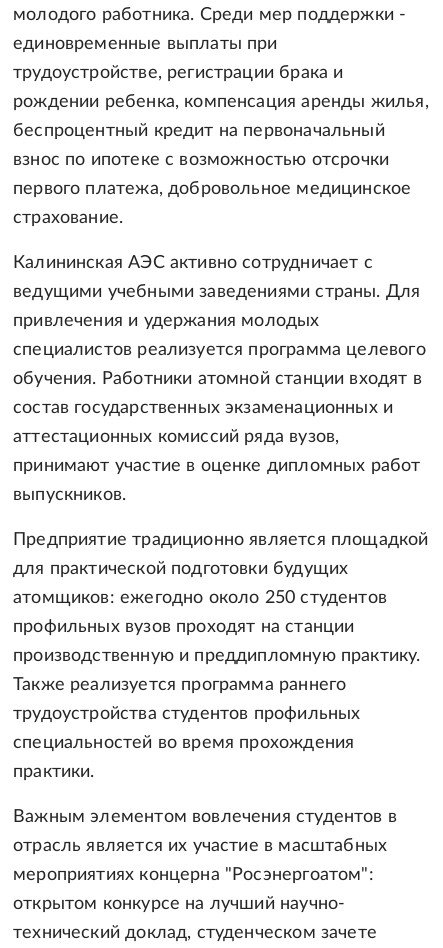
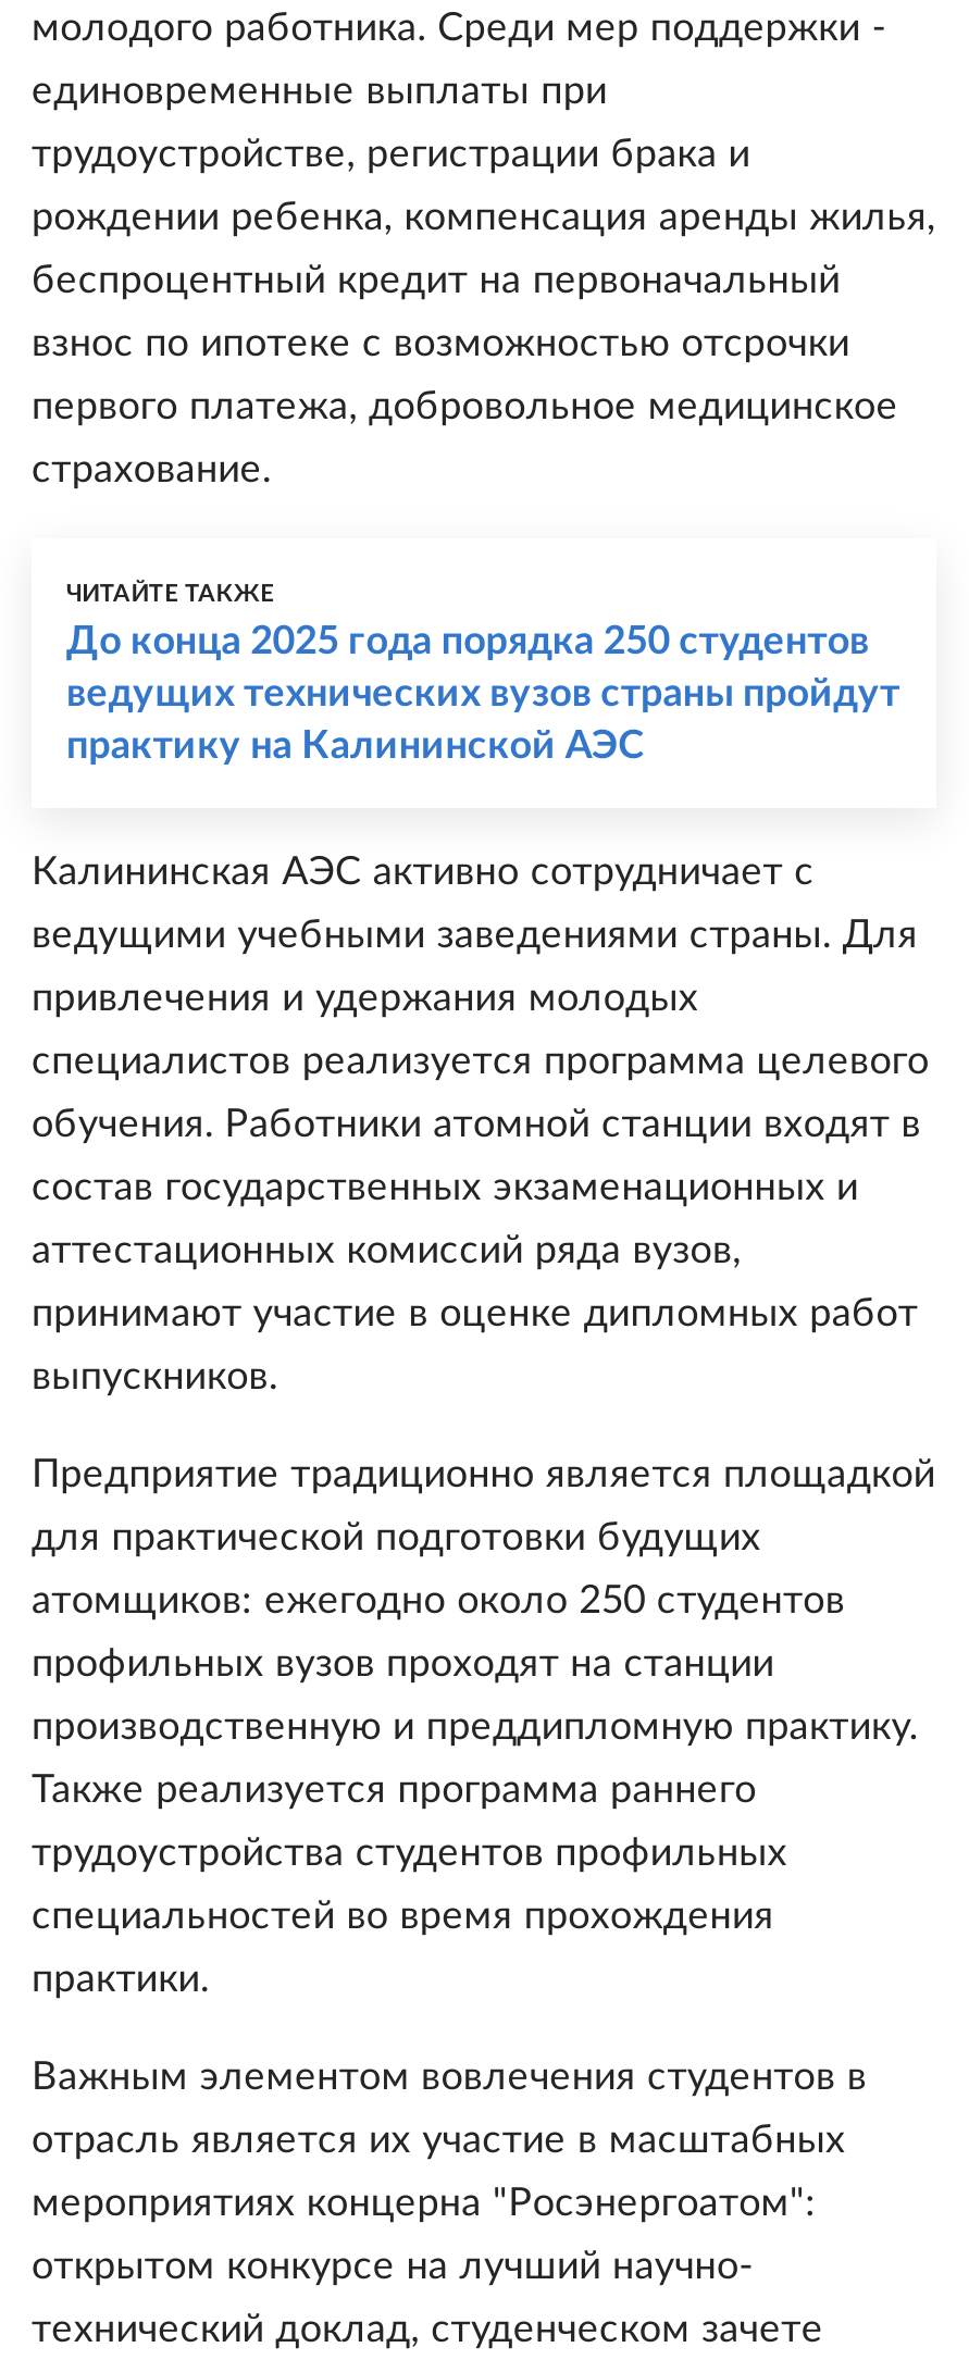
+ ЧИТАЙТЕ ТАКЖЕ
+ До конца 2025 года порядка 250 студентов
+ ведущих технических вузов страны пройдут
+ практику на Калининской АЭС
